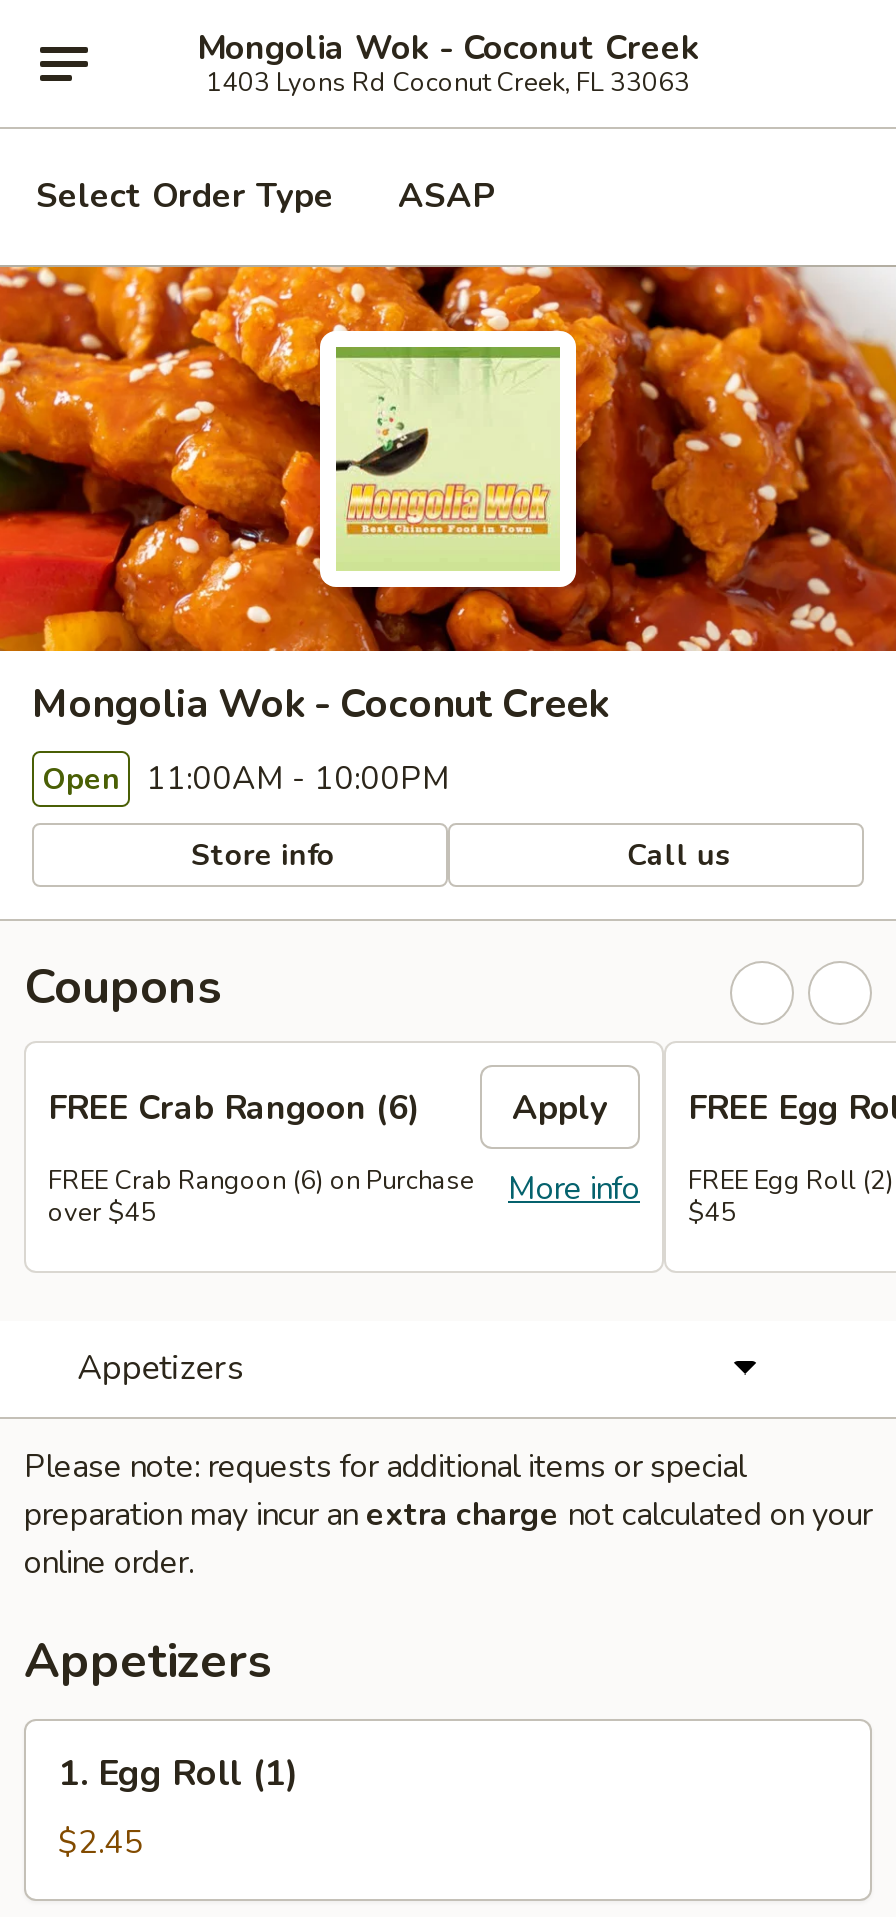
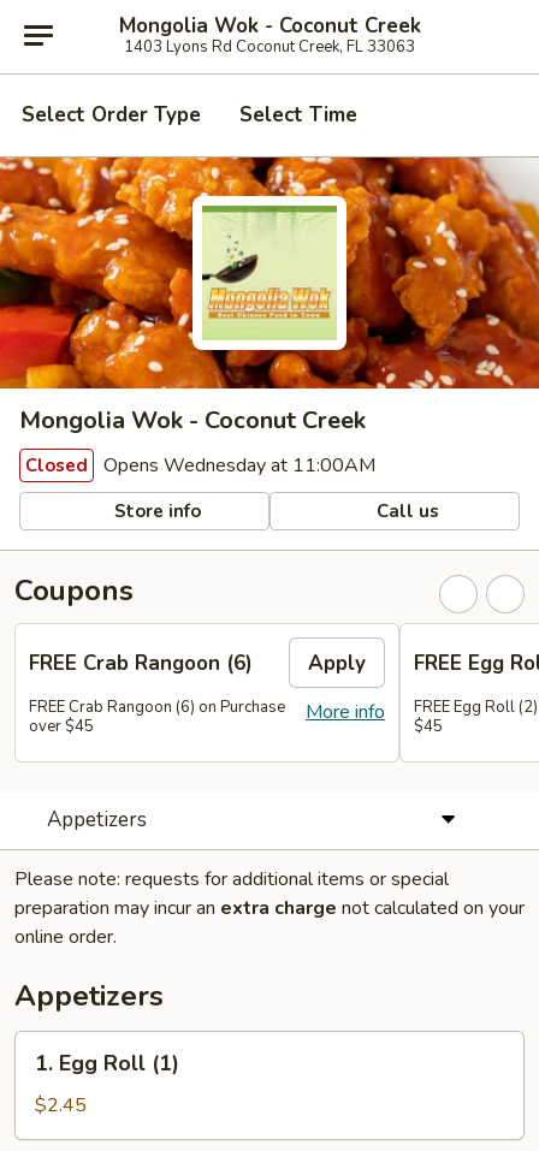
- ASAP
+ Select Time

- Open 11:00AM - 10:00PM
+ Closed Opens Wednesday at 11:00AM
